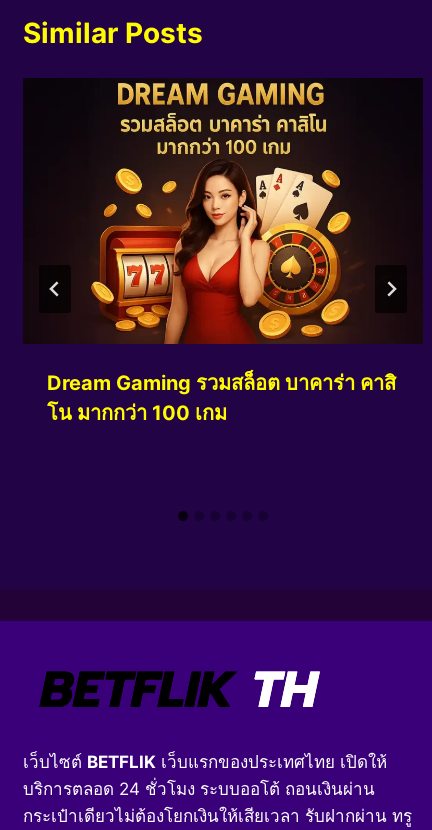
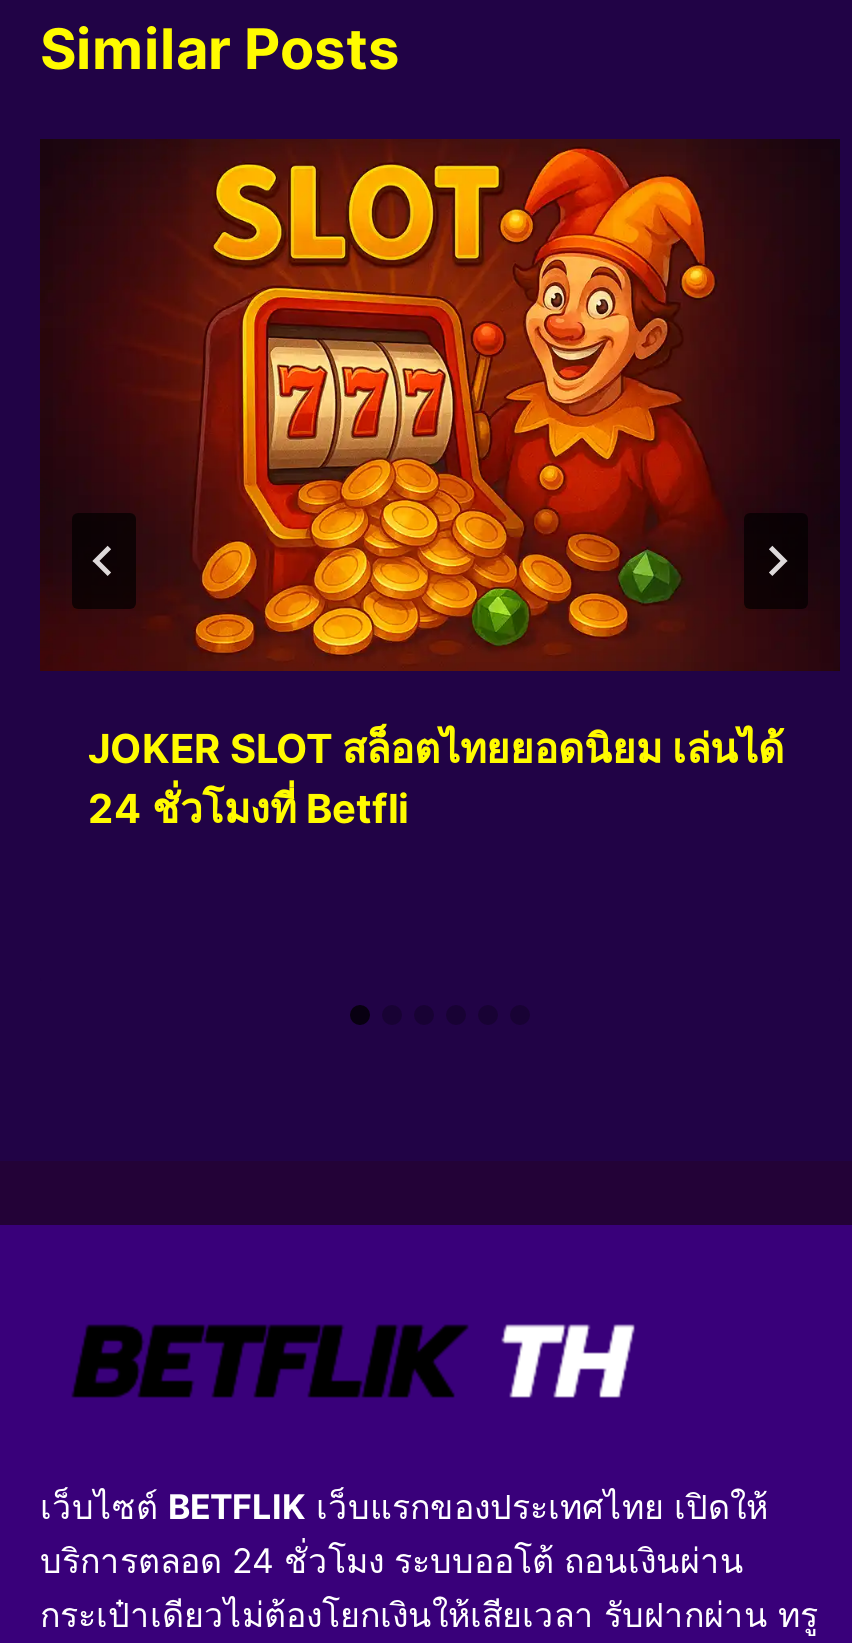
- [image]
- Dream Gaming รวมสล็อต บาคาร่า คาสิ
- โน มากกว่า 100 เกม
+ [image]
+ JOKER SLOT สล็อตไทยยอดนิยม เล่นได้
+ 24 ชั่วโมงที่ Betfli
